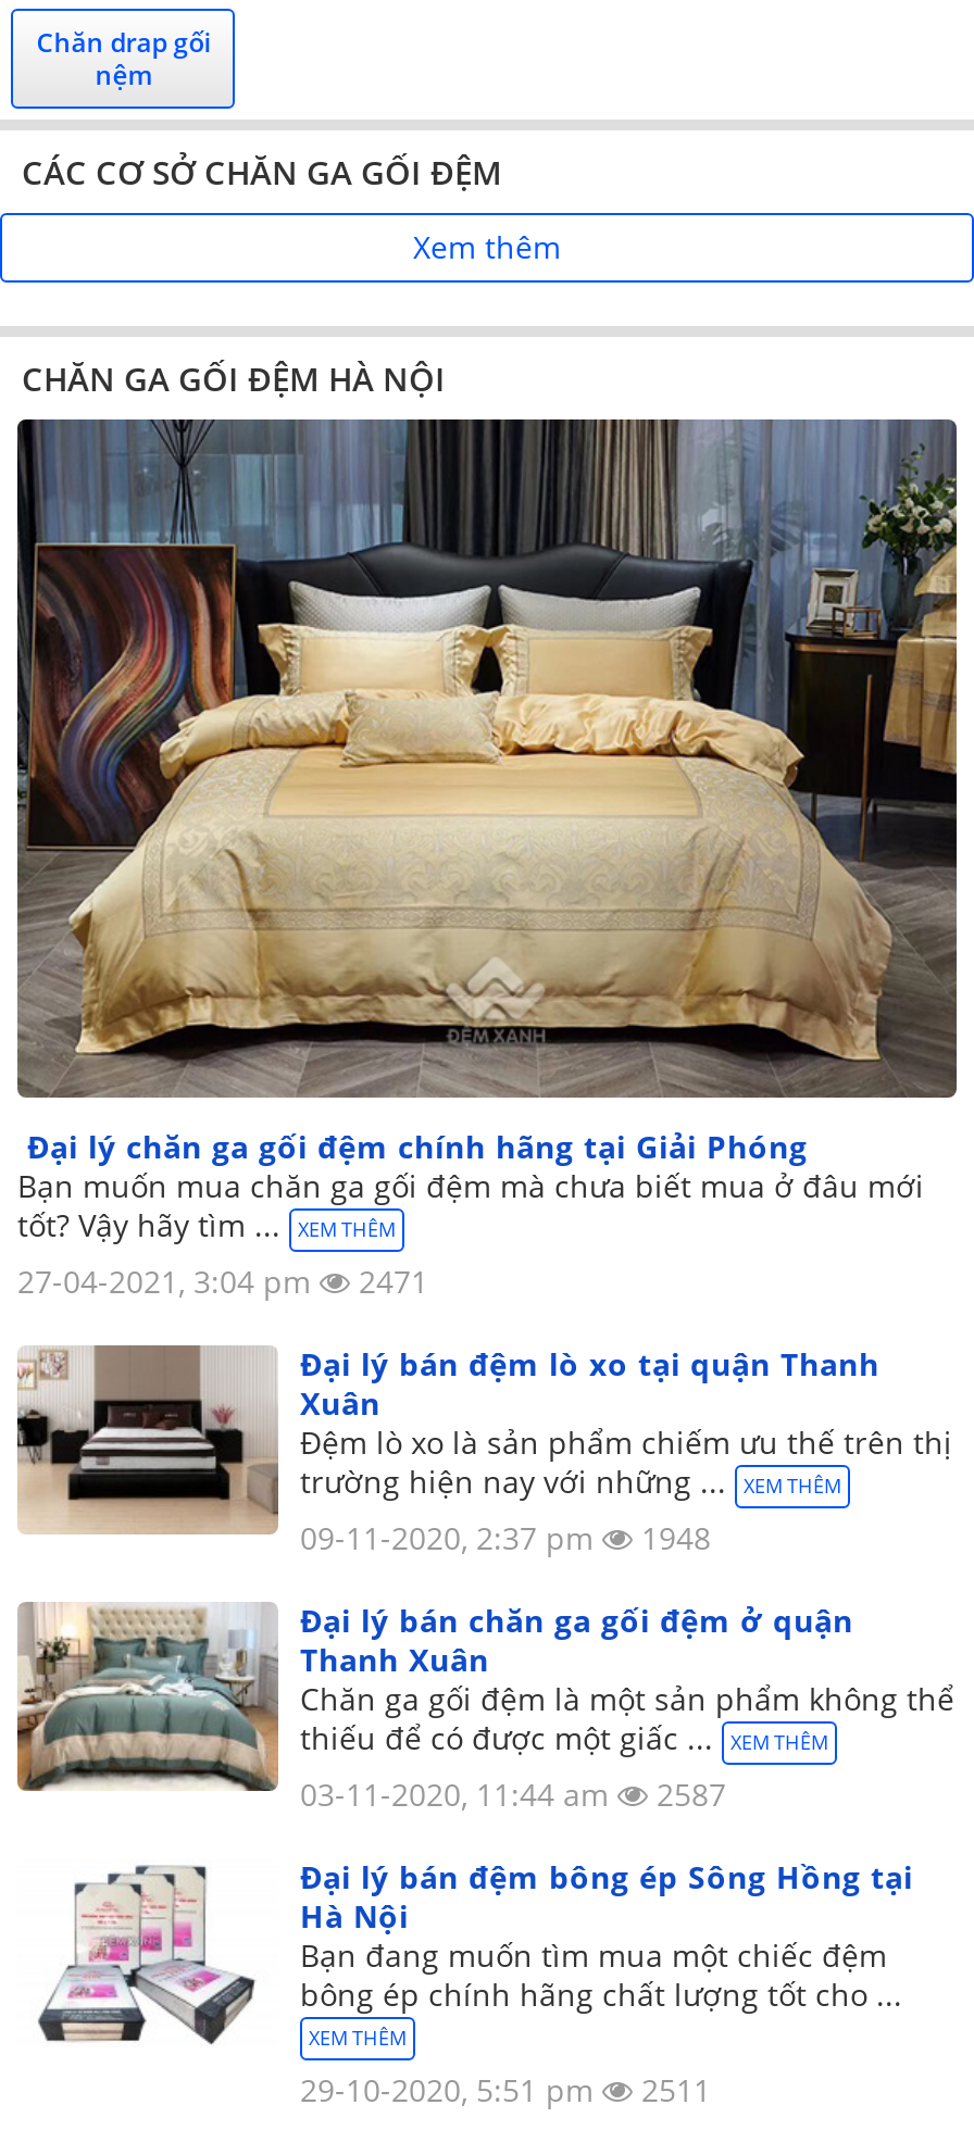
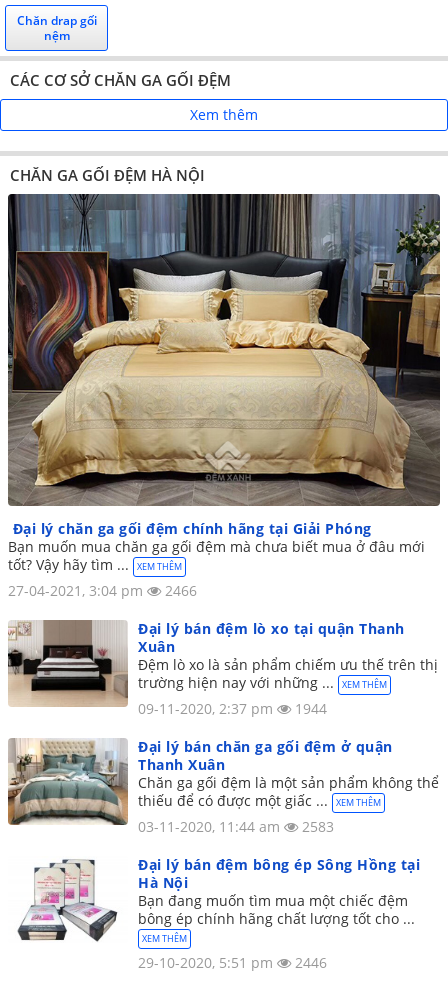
- 27-04-2021, 3:04 pm 2471
+ 27-04-2021, 3:04 pm 2466

- 09-11-2020, 2:37 pm 1948
+ 09-11-2020, 2:37 pm 1944

- 03-11-2020, 11:44 am 2587
+ 03-11-2020, 11:44 am 2583

- 29-10-2020, 5:51 pm 2511
+ 29-10-2020, 5:51 pm 2446
